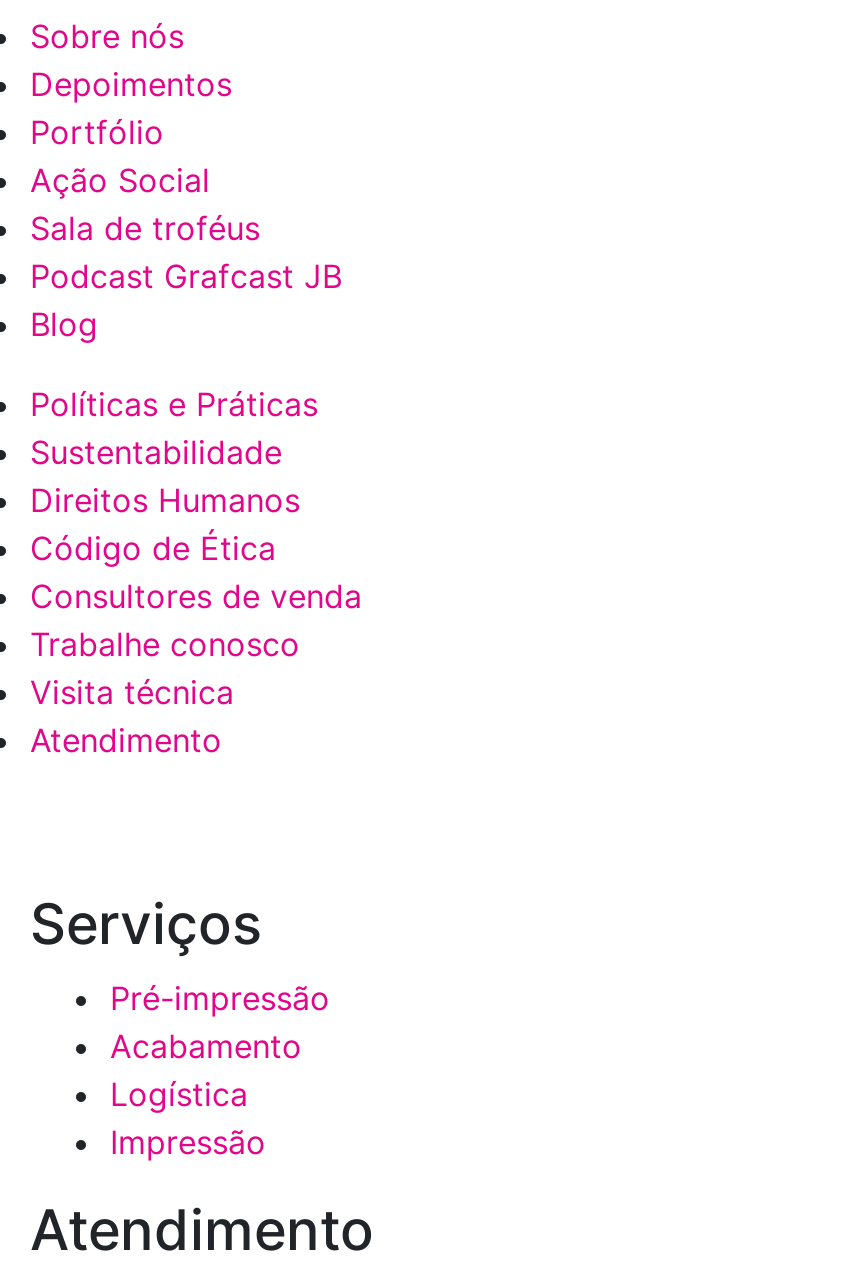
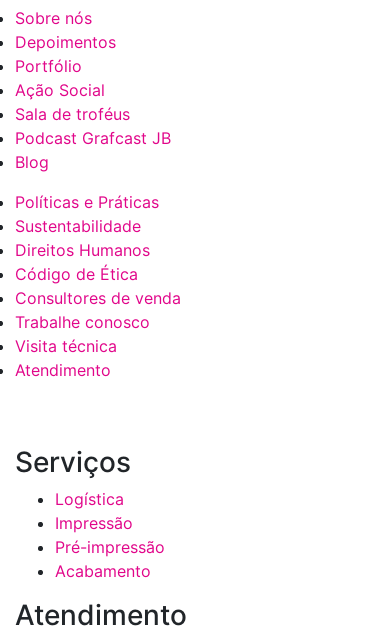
moved down: Pré-impressão | Acabamento

moved up: Logística | Impressão
